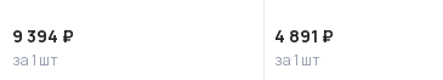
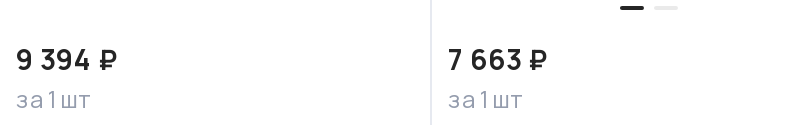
- 4 891 ₽
+ 7 663 ₽
